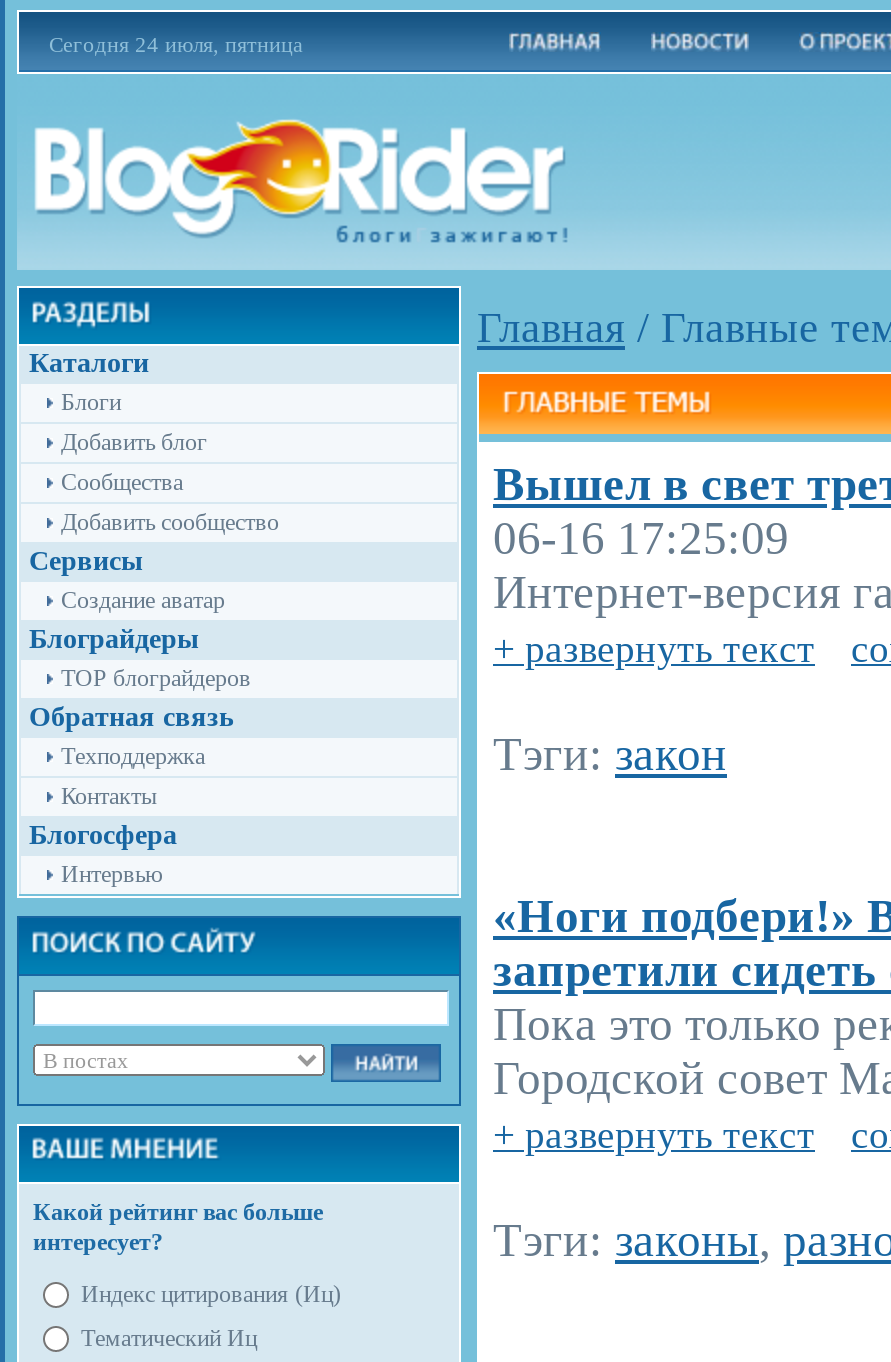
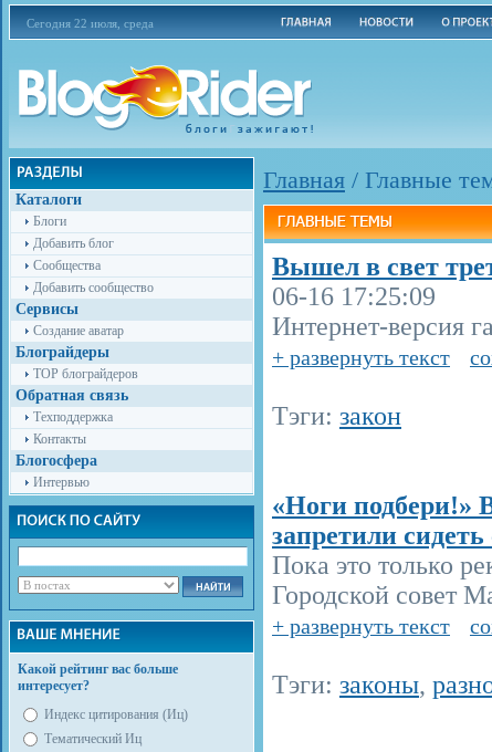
- Сегодня 24 июля, пятница
+ Сегодня 22 июля, среда
